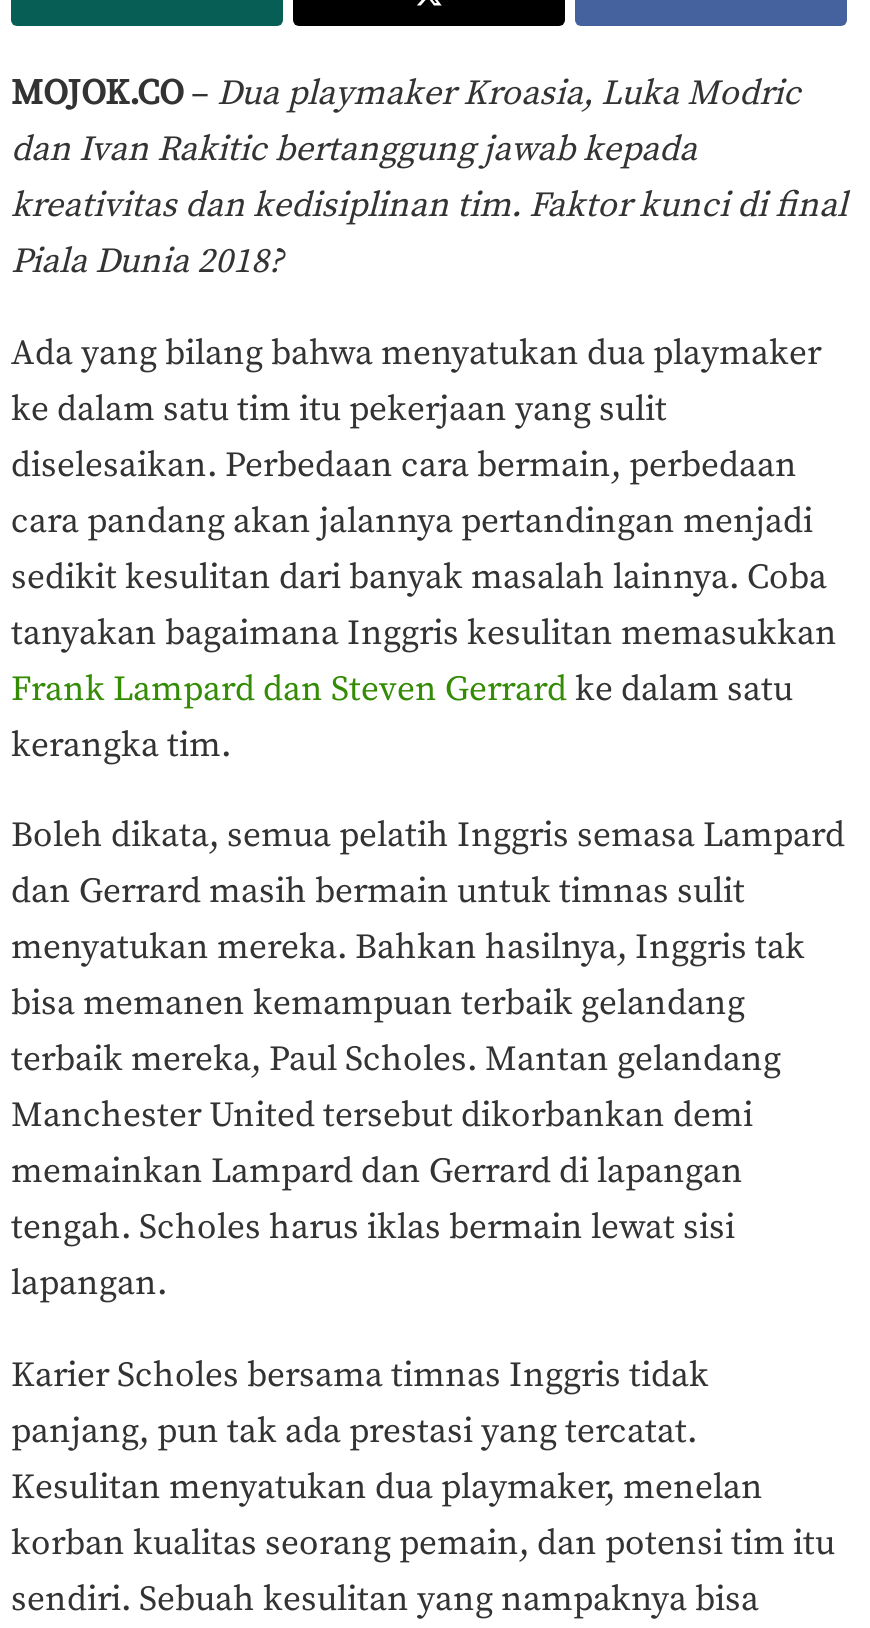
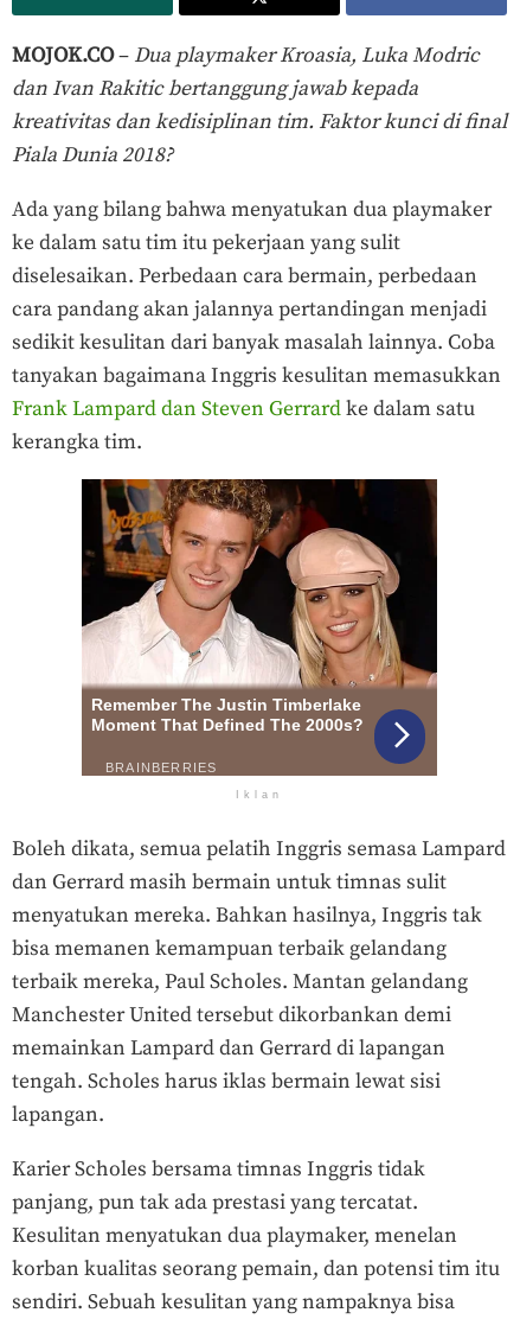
+ [image]
+ Iklan
